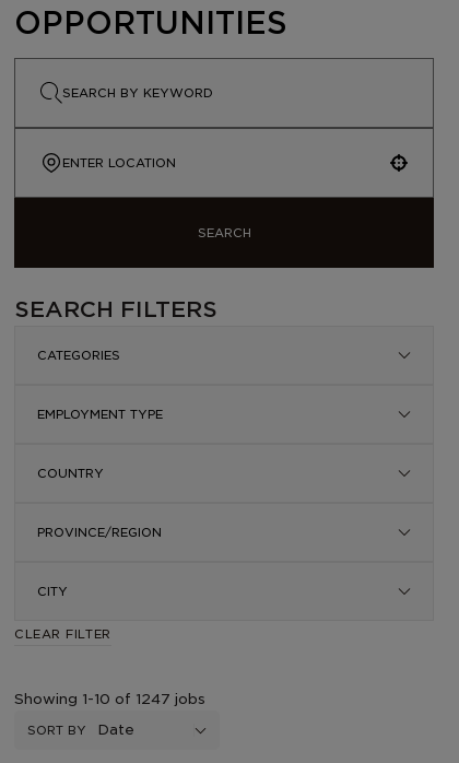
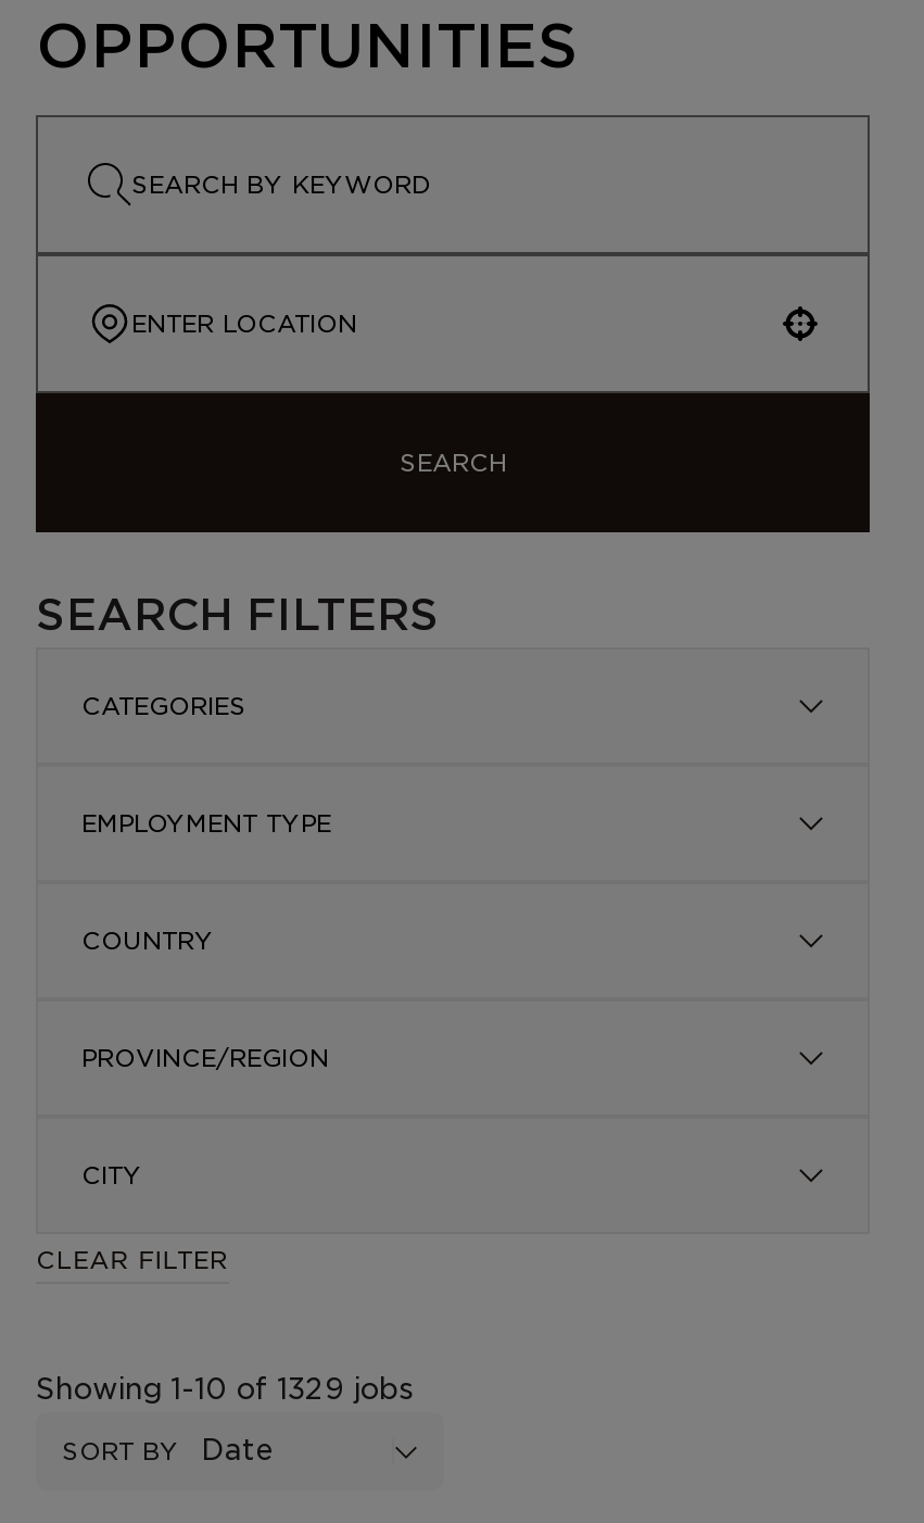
- Showing 1-10 of 1247 jobs
+ Showing 1-10 of 1329 jobs
